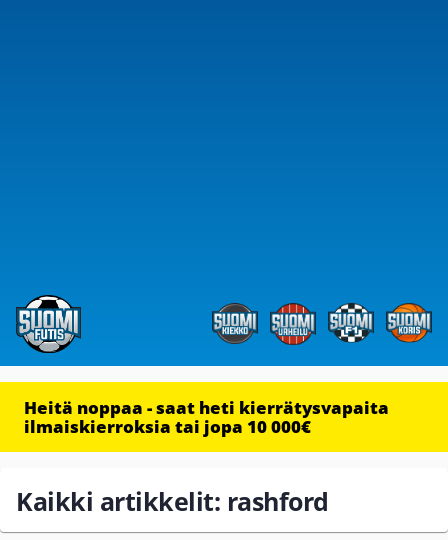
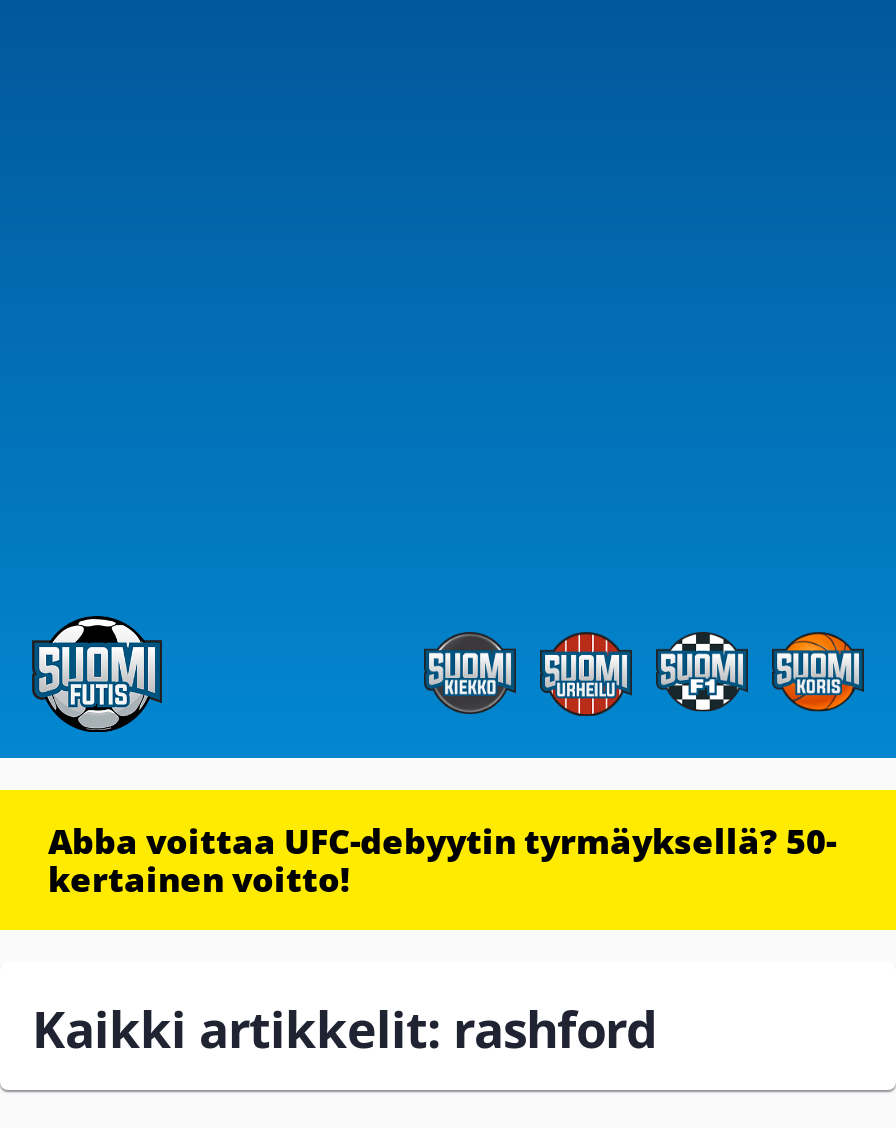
- Heitä noppaa - saat heti kierrätysvapaita
- ilmaiskierroksia tai jopa 10 000€
+ Abba voittaa UFC-debyytin tyrmäyksellä? 50-
+ kertainen voitto!
